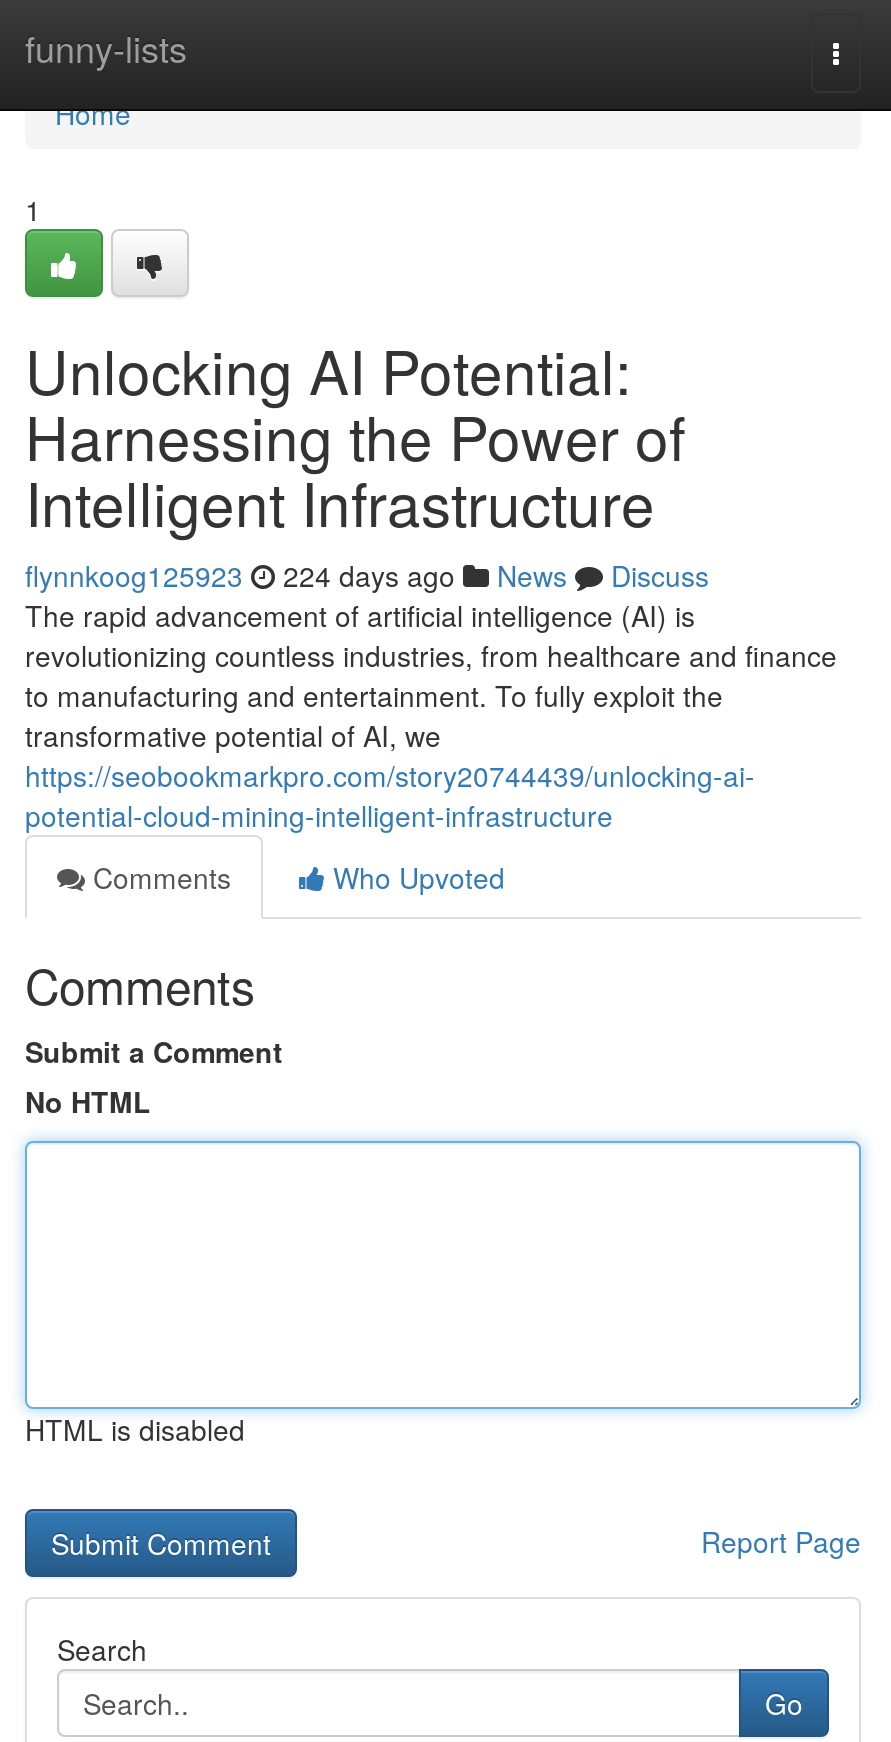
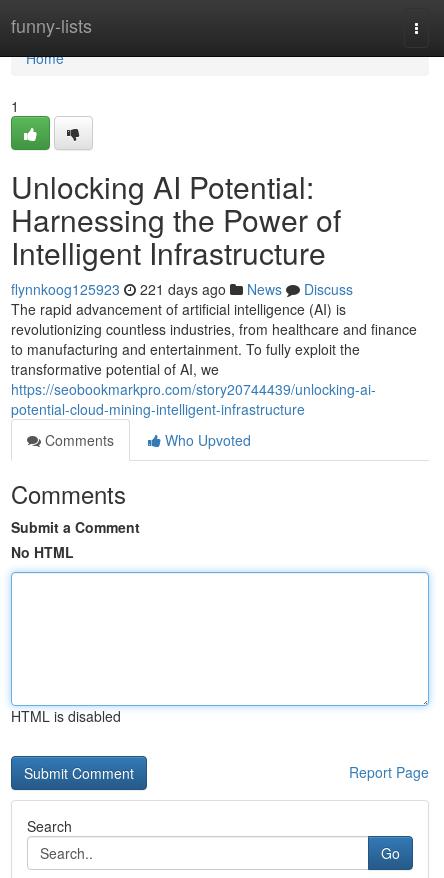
- flynnkoog125923 224 days ago News Discuss
+ flynnkoog125923 221 days ago News Discuss
